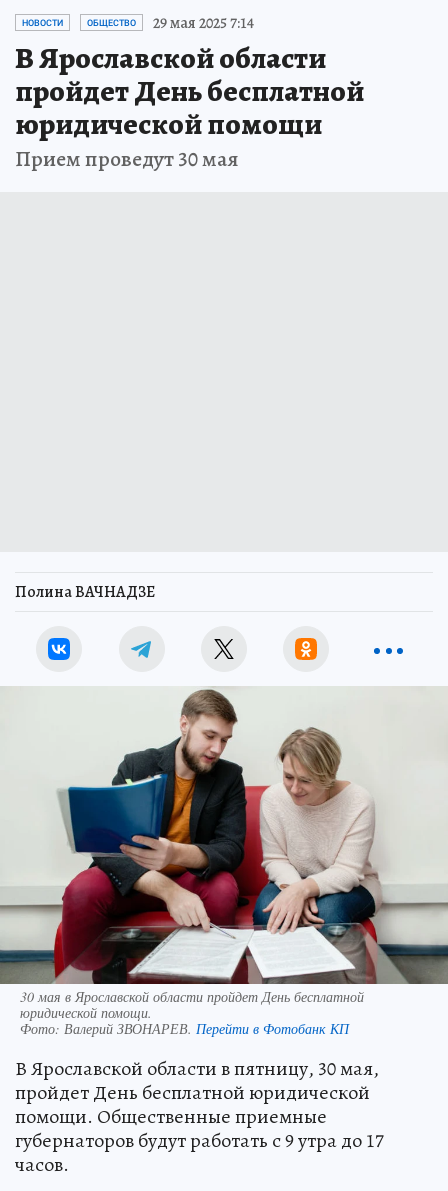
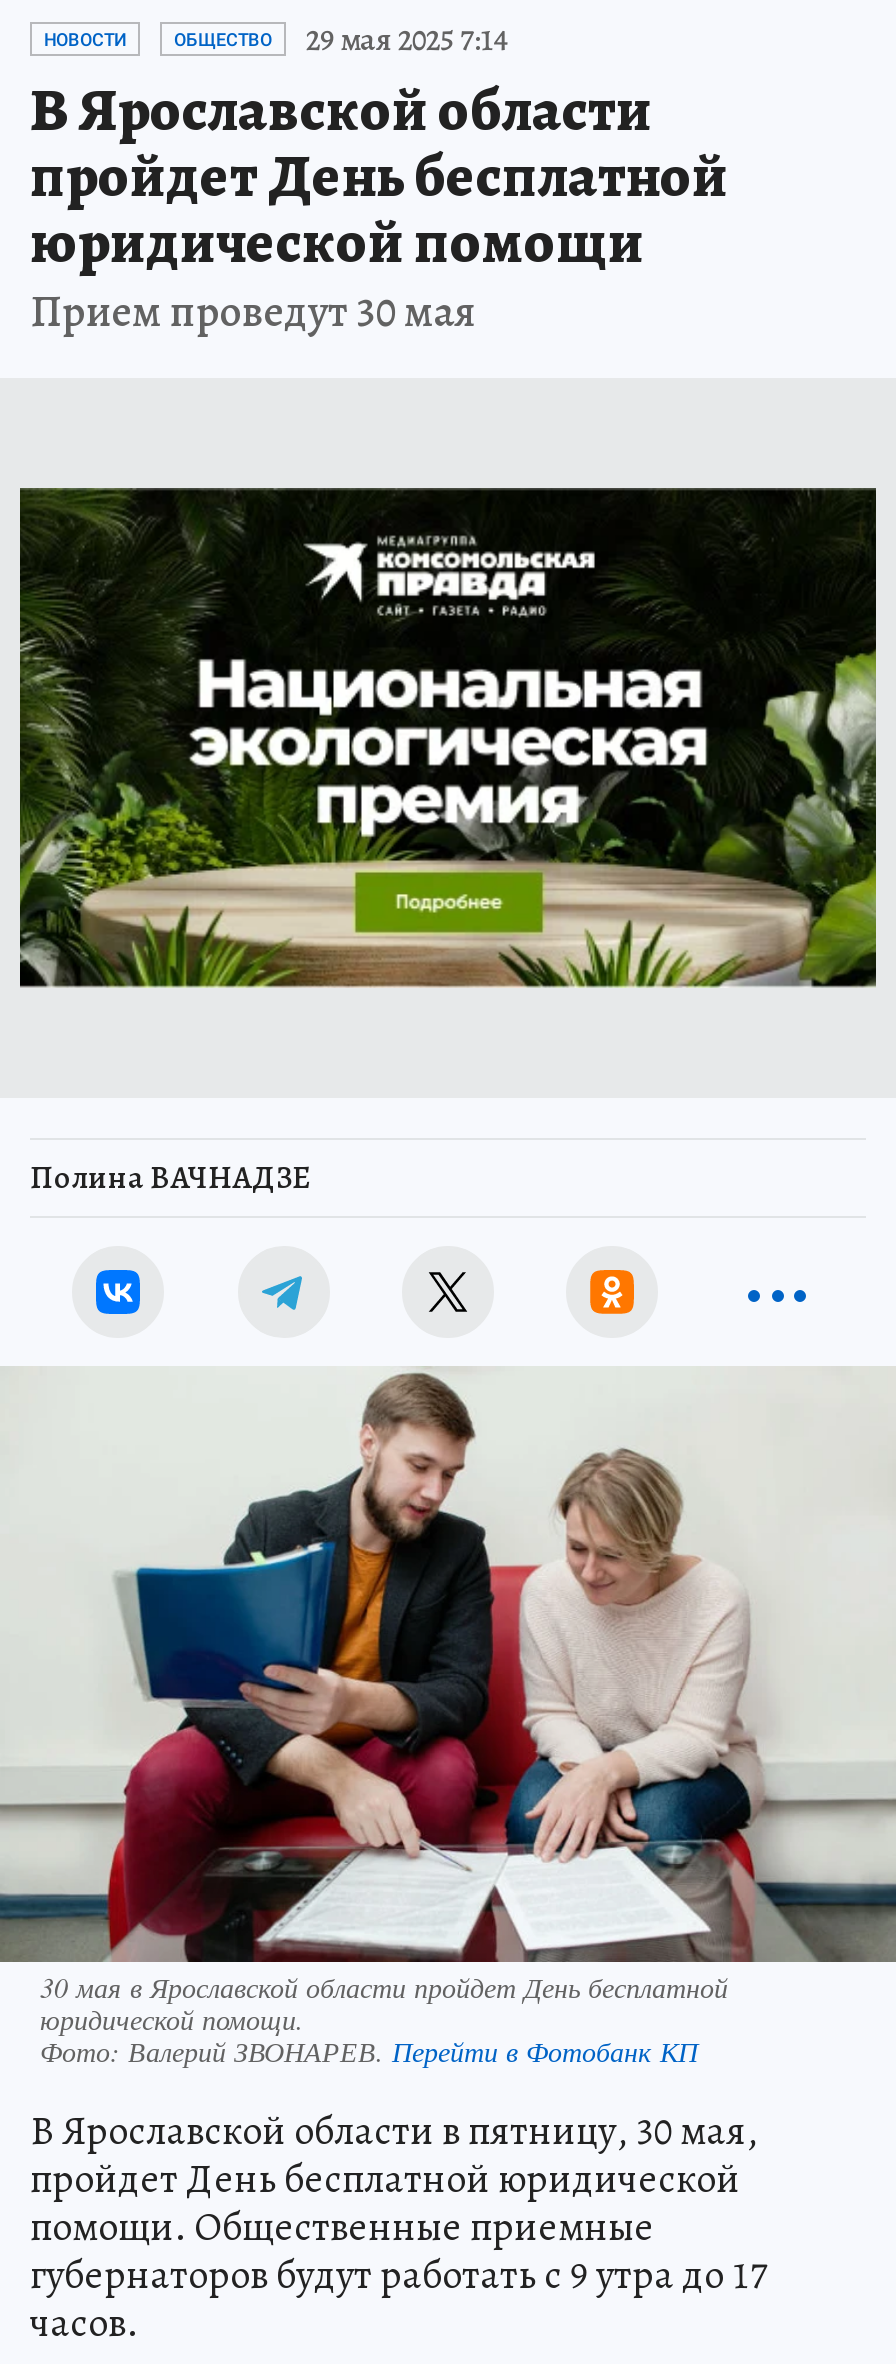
+ [image]
